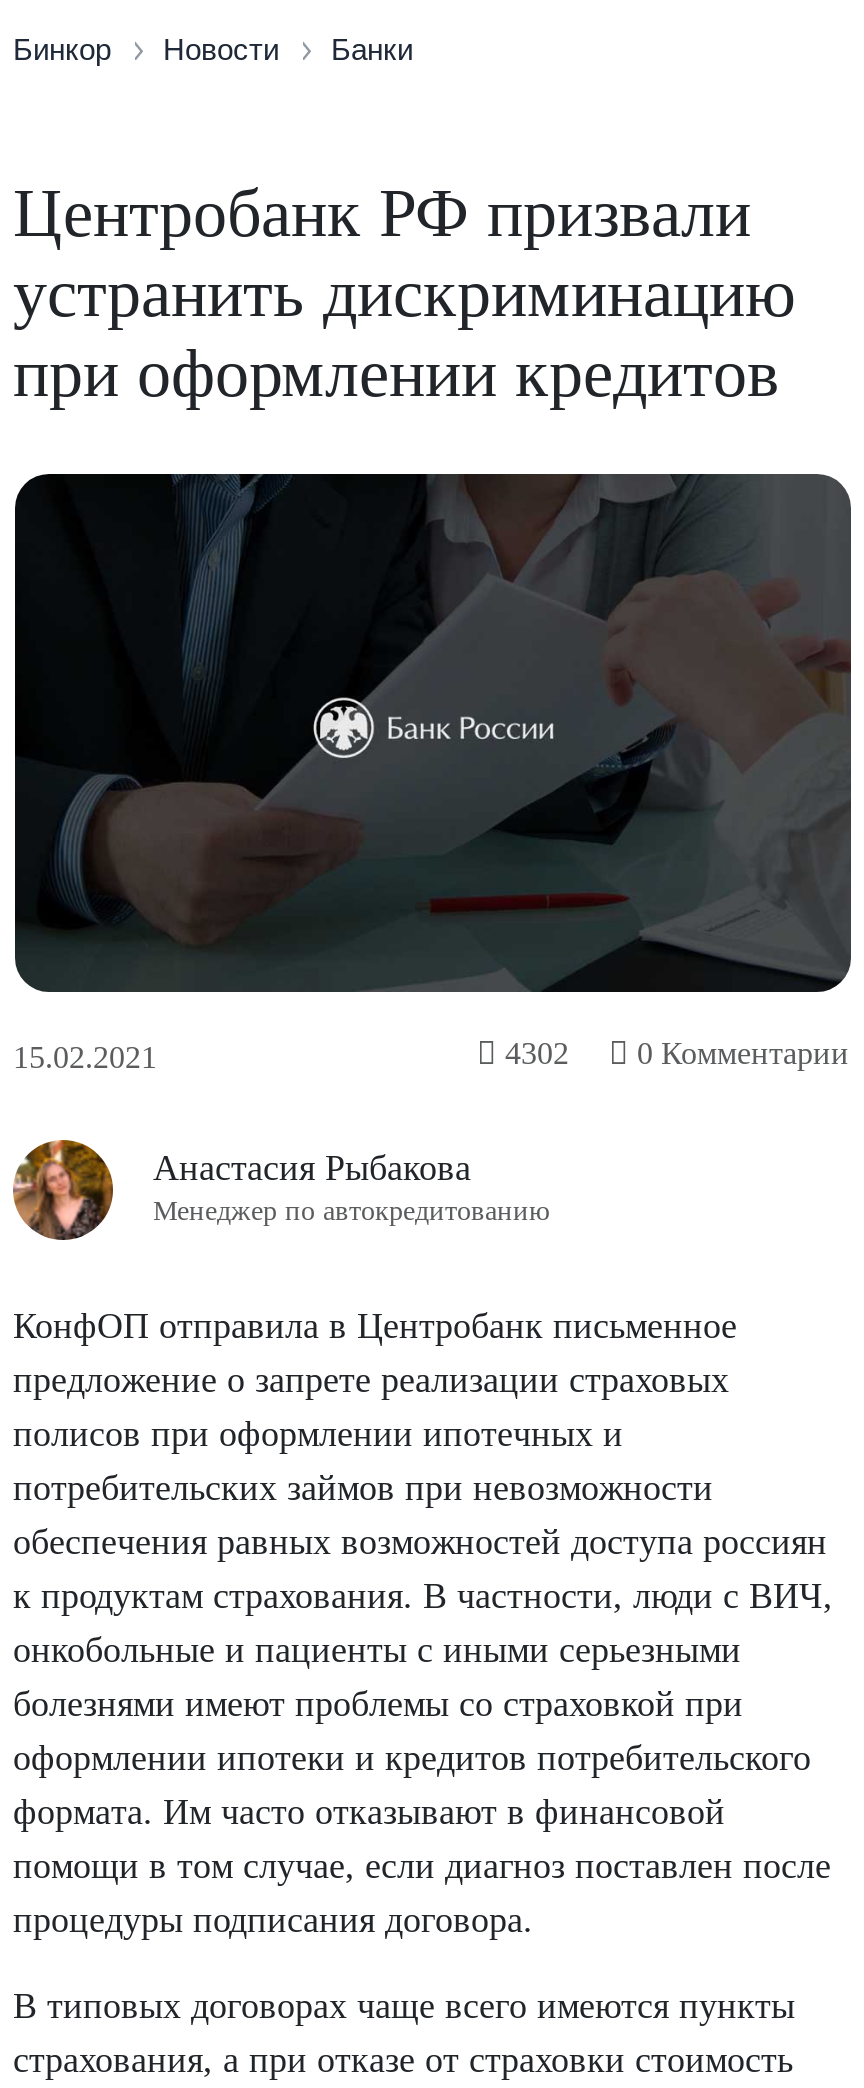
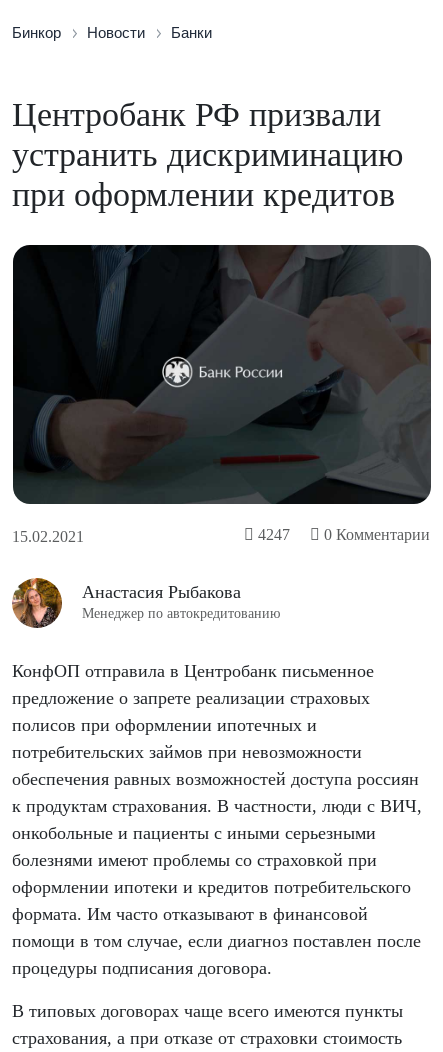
- 4302 0 Комментарии
+ 4247 0 Комментарии
